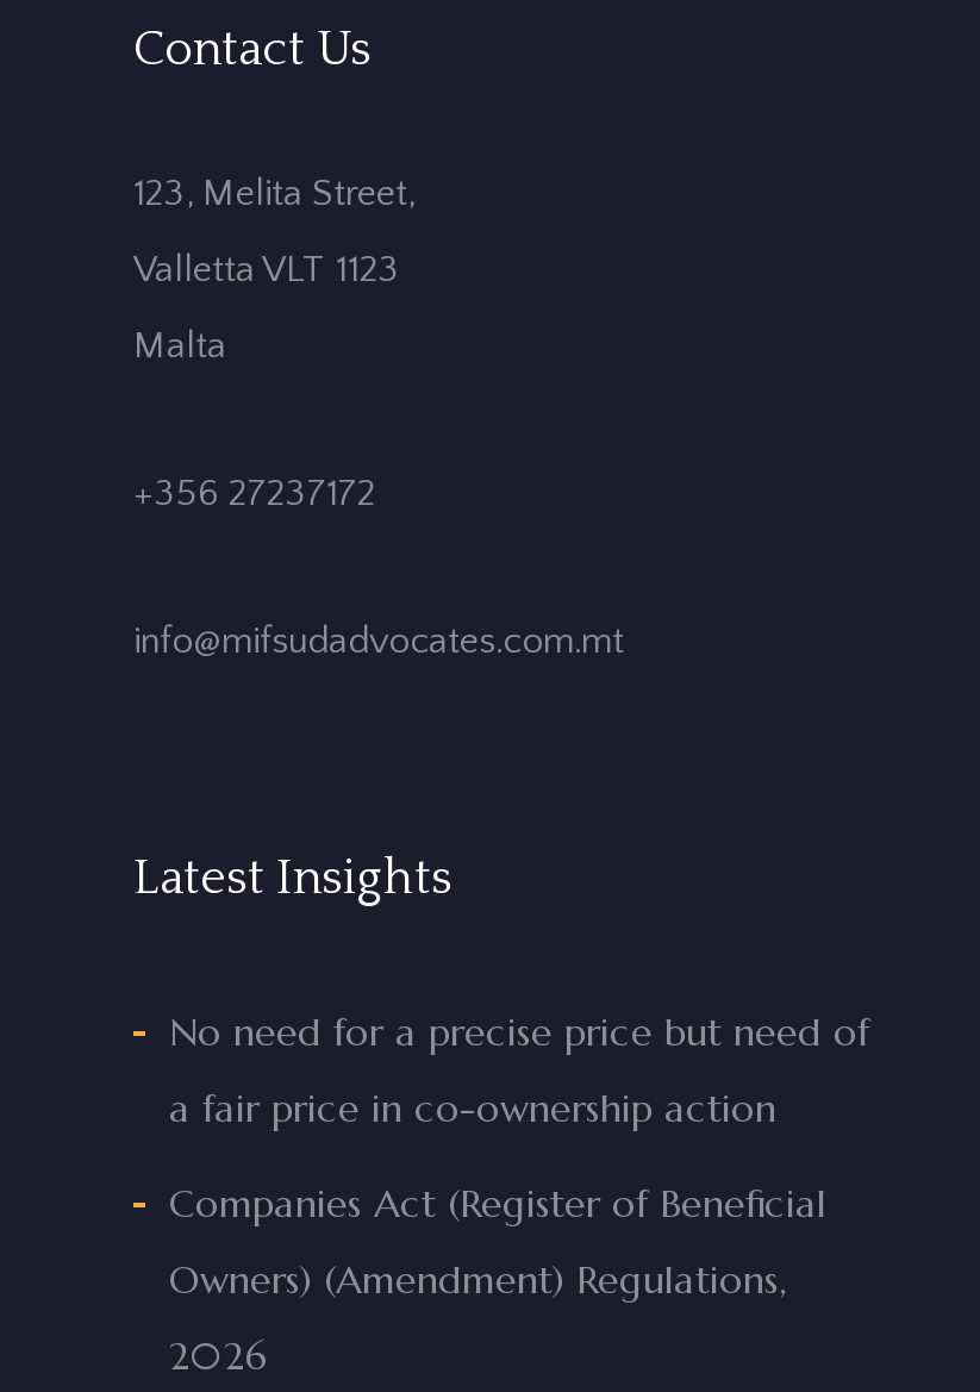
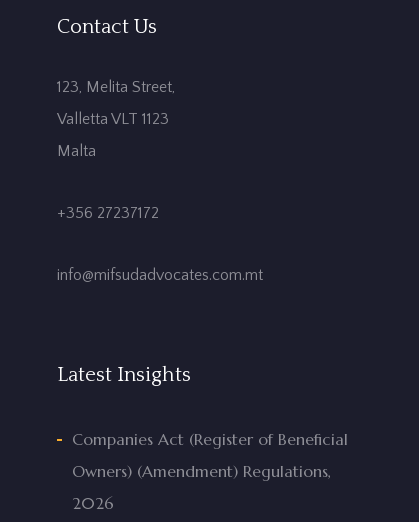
- No need for a precise price but need of
- a fair price in co-ownership action
